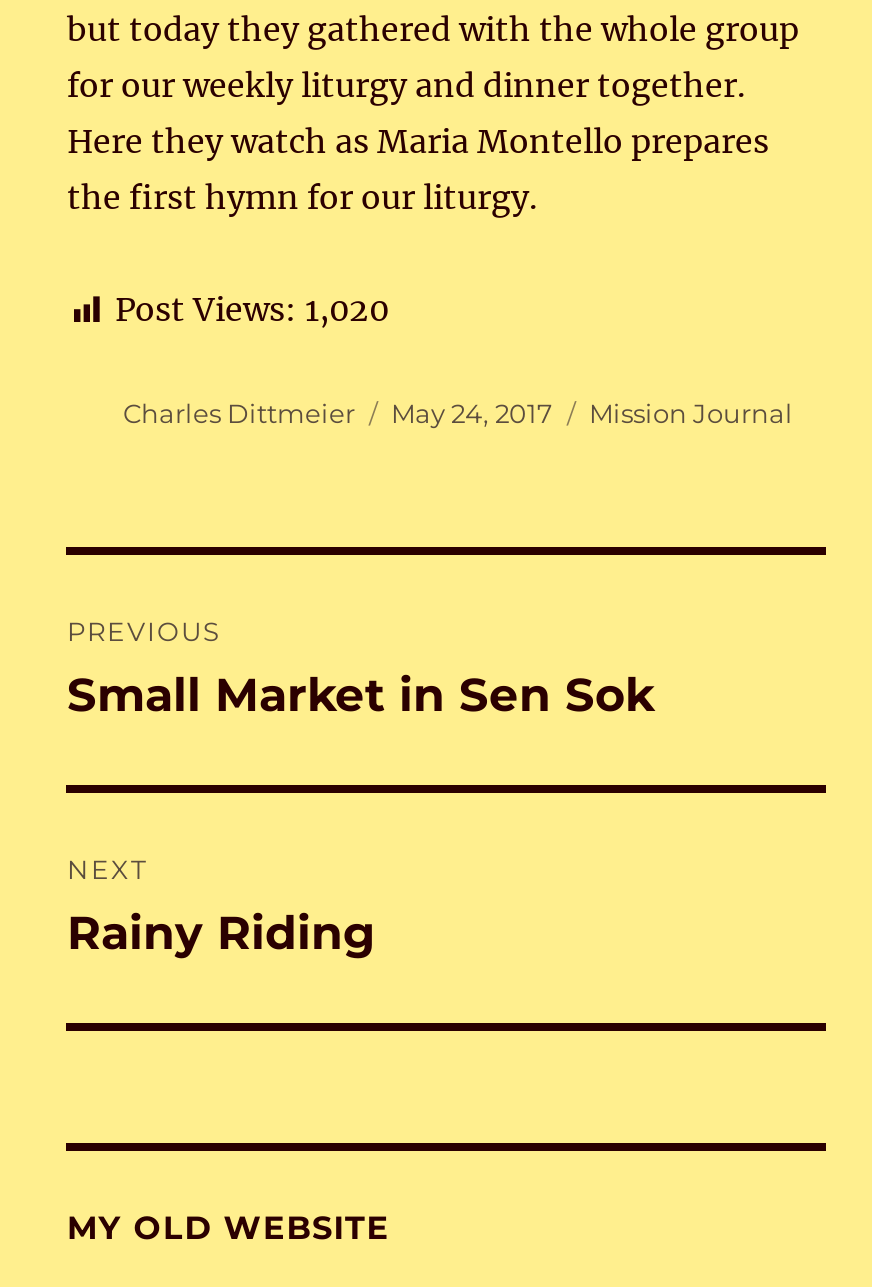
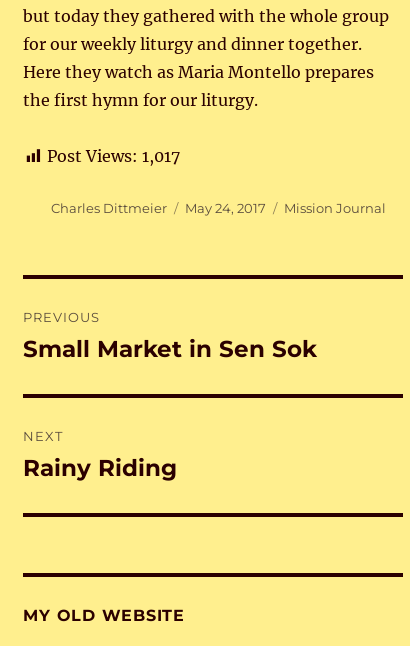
- Post Views: 1,020
+ Post Views: 1,017
